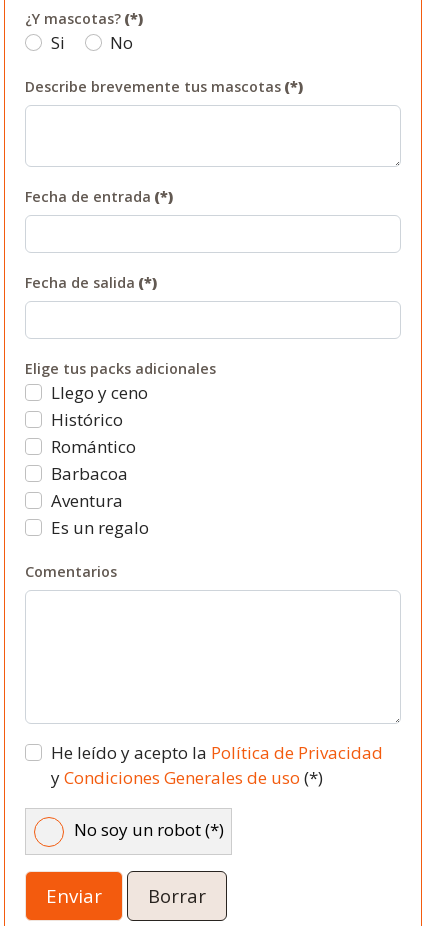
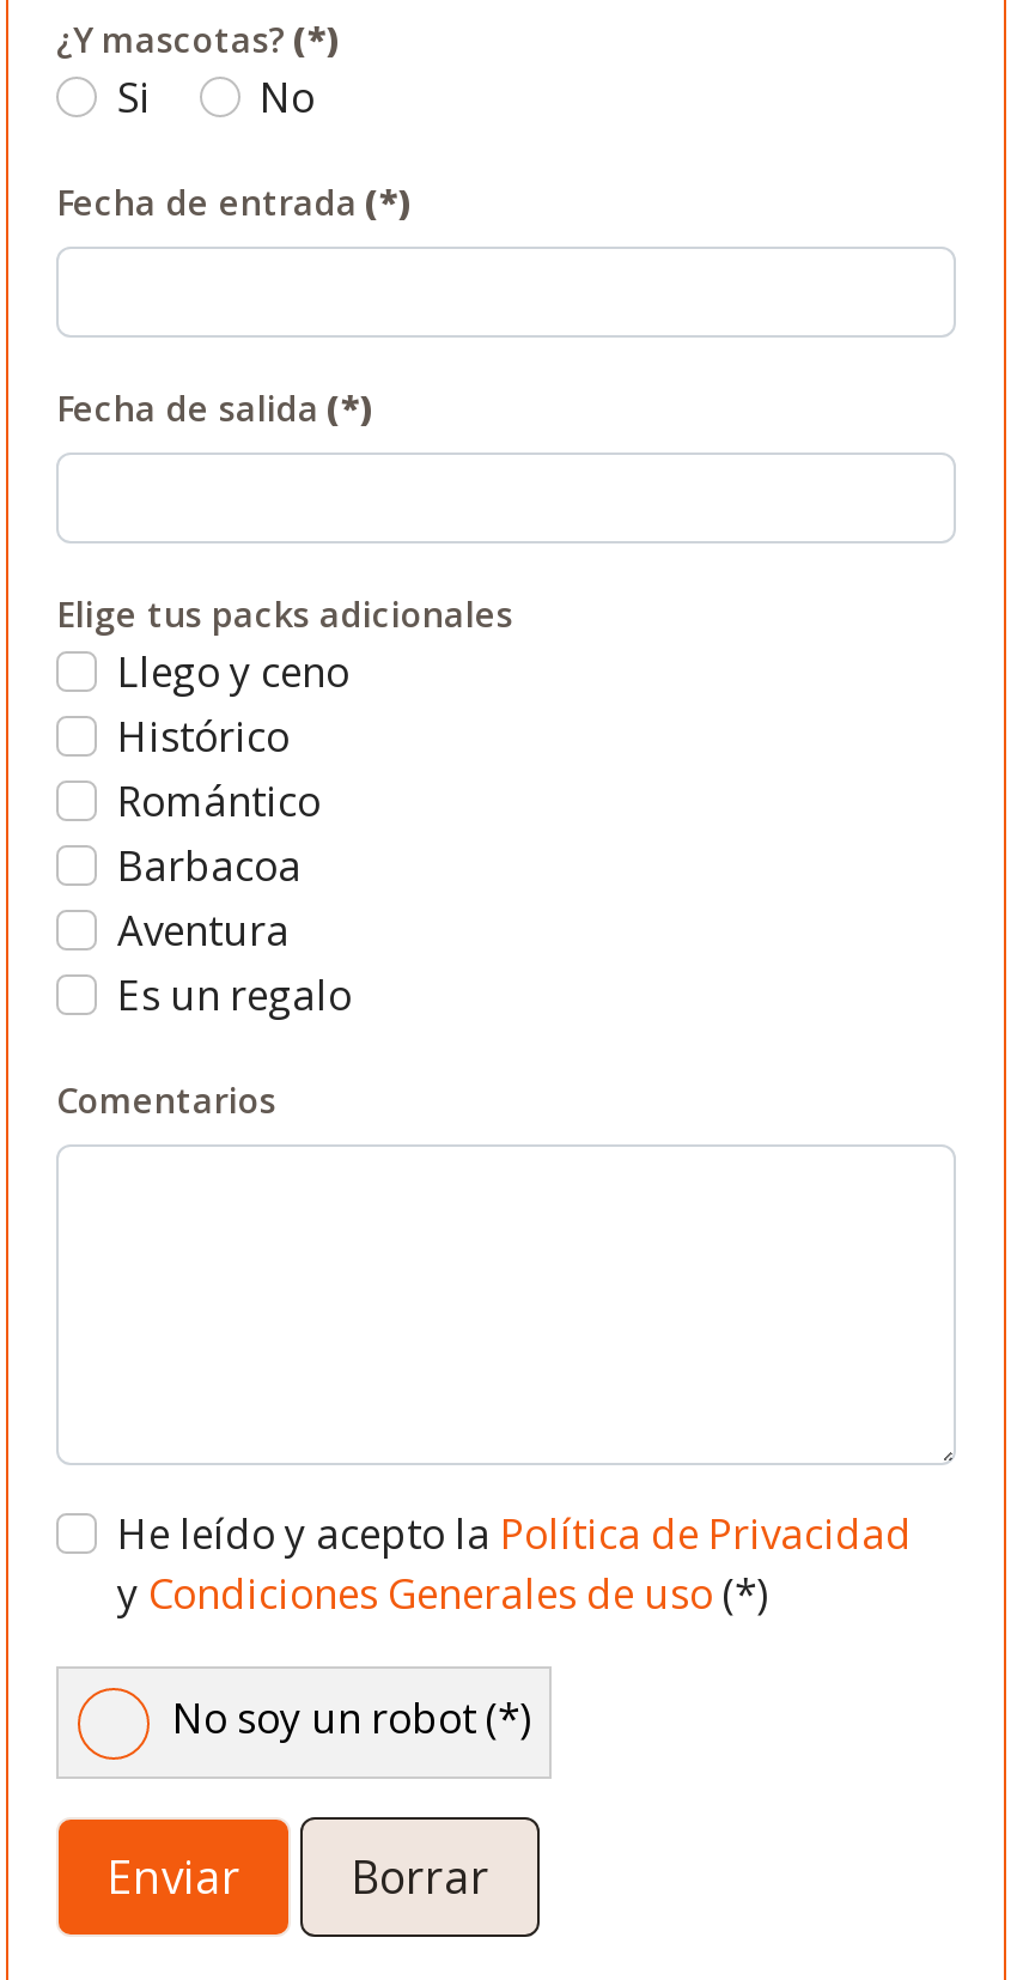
- Describe brevemente tus mascotas (*)
